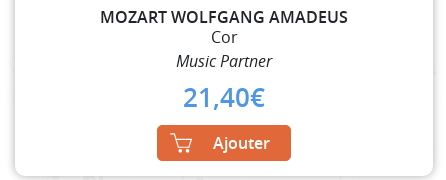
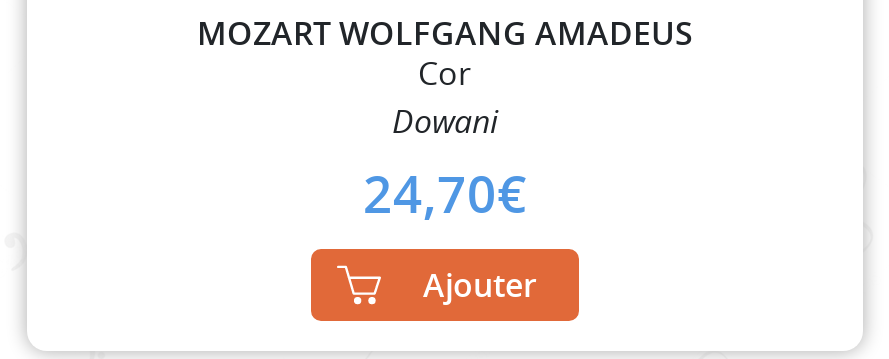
- Music Partner
- 21,40€
+ Dowani
+ 24,70€
